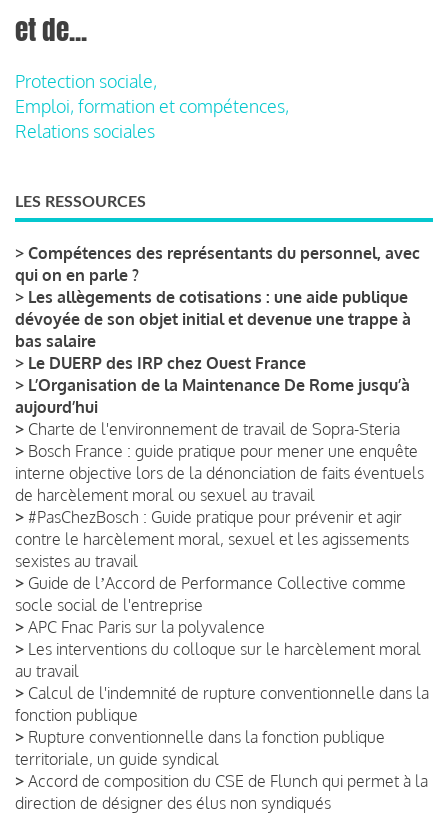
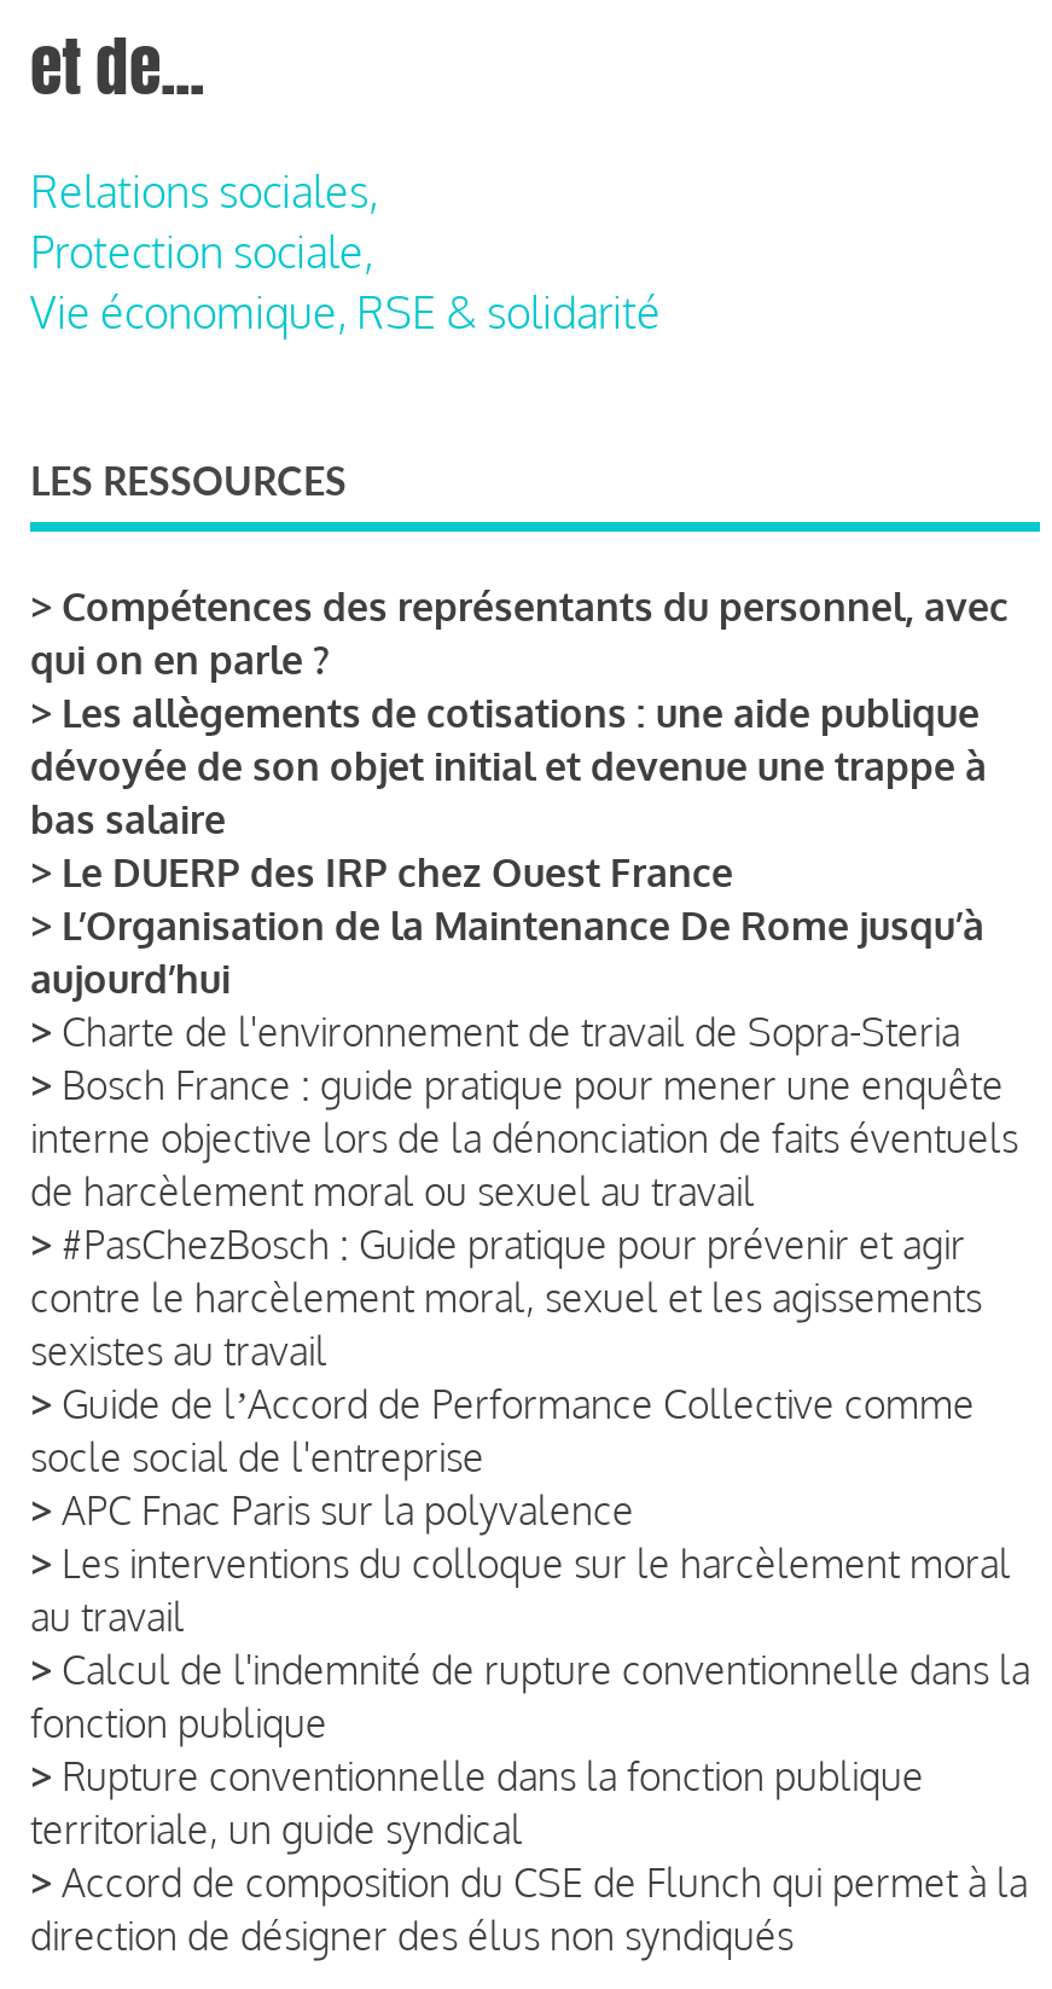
+ Relations sociales,

moved down: Protection sociale,

- Emploi, formation et compétences,
- Relations sociales
+ Vie économique, RSE & solidarité
